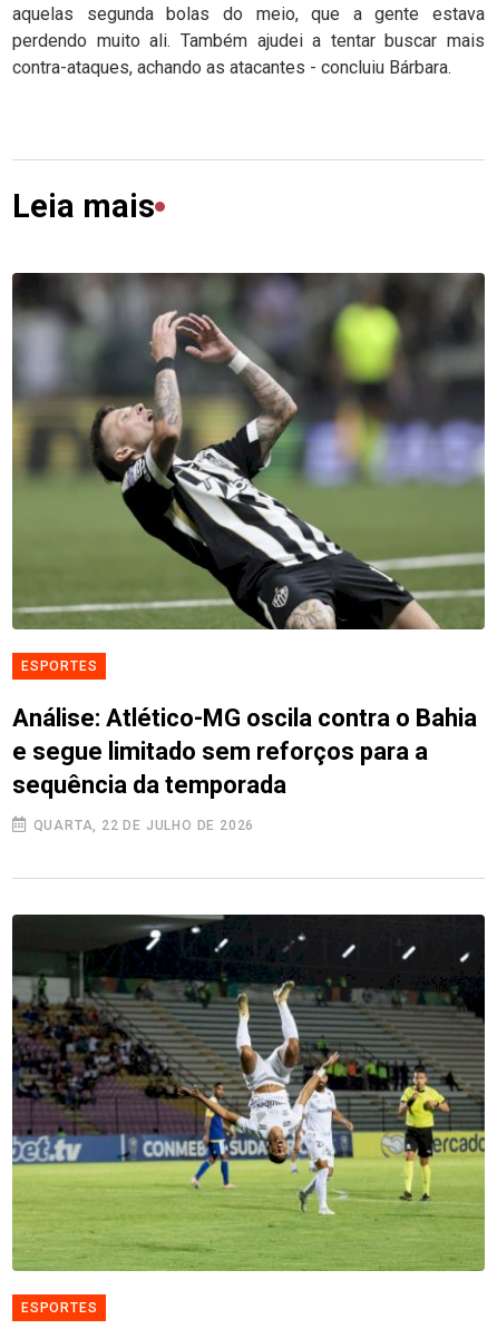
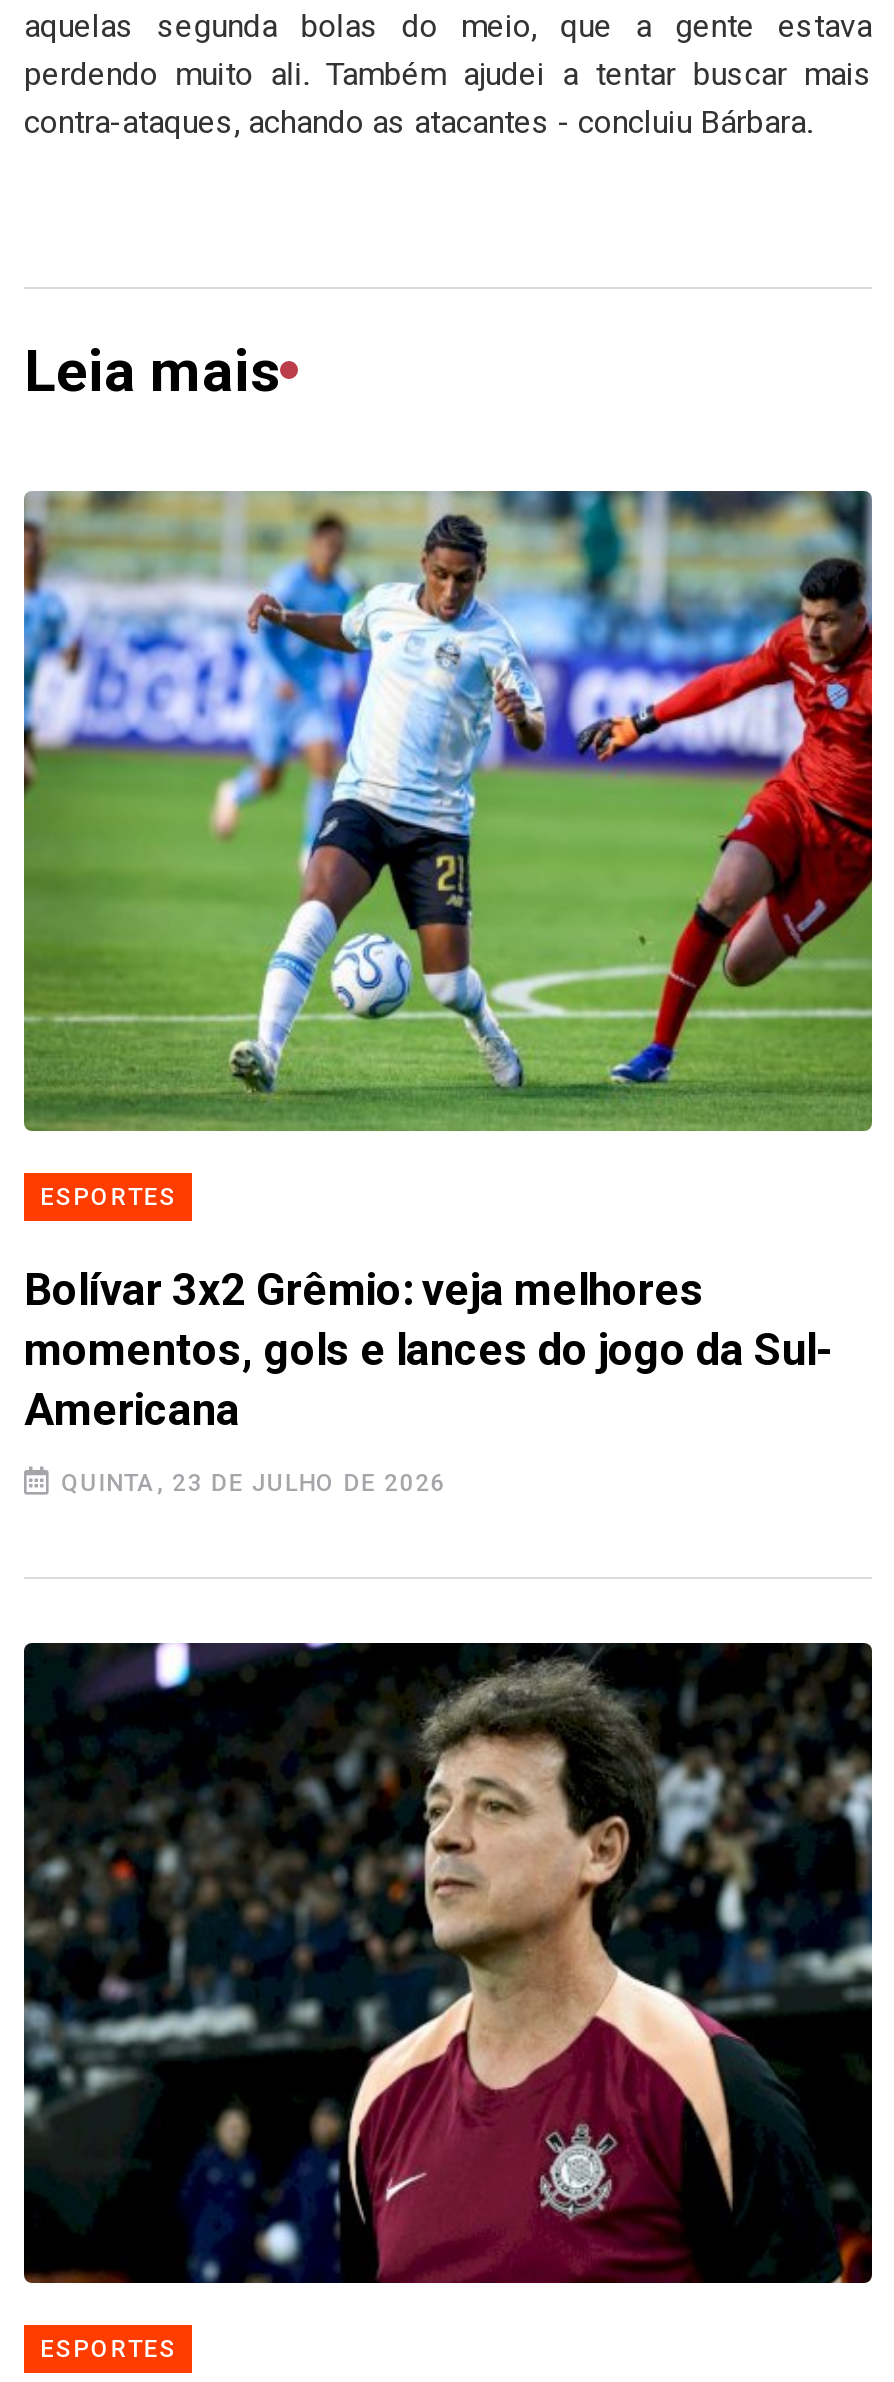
- [image]
+ [image]

- Análise: Atlético-MG oscila contra o Bahia
- e segue limitado sem reforços para a
- sequência da temporada
+ Bolívar 3x2 Grêmio: veja melhores
+ momentos, gols e lances do jogo da Sul-
+ Americana

- QUARTA, 22 DE JULHO DE 2026
+ QUINTA, 23 DE JULHO DE 2026

- [image]
+ [image]
